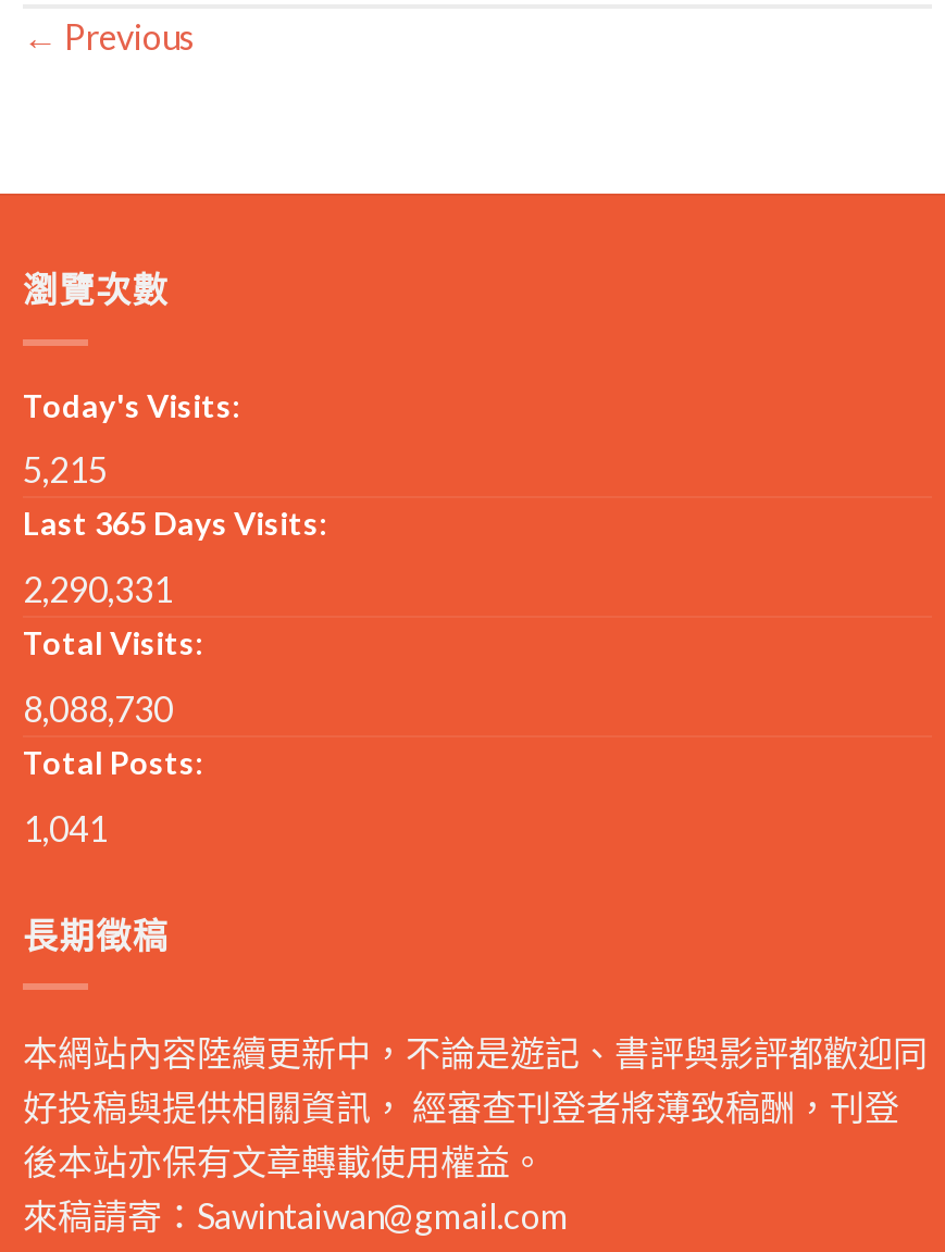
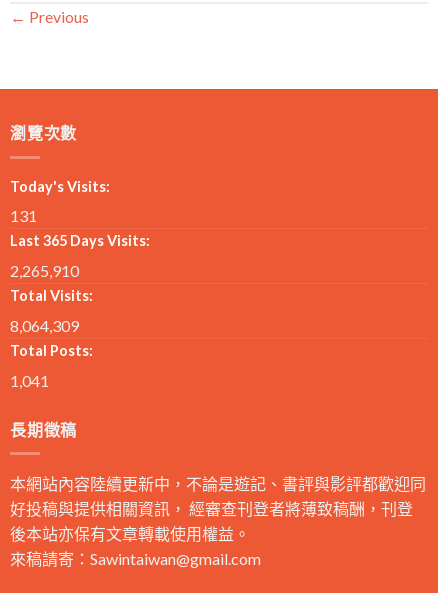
- 5,215
+ 131

- 2,290,331
+ 2,265,910

- 8,088,730
+ 8,064,309
